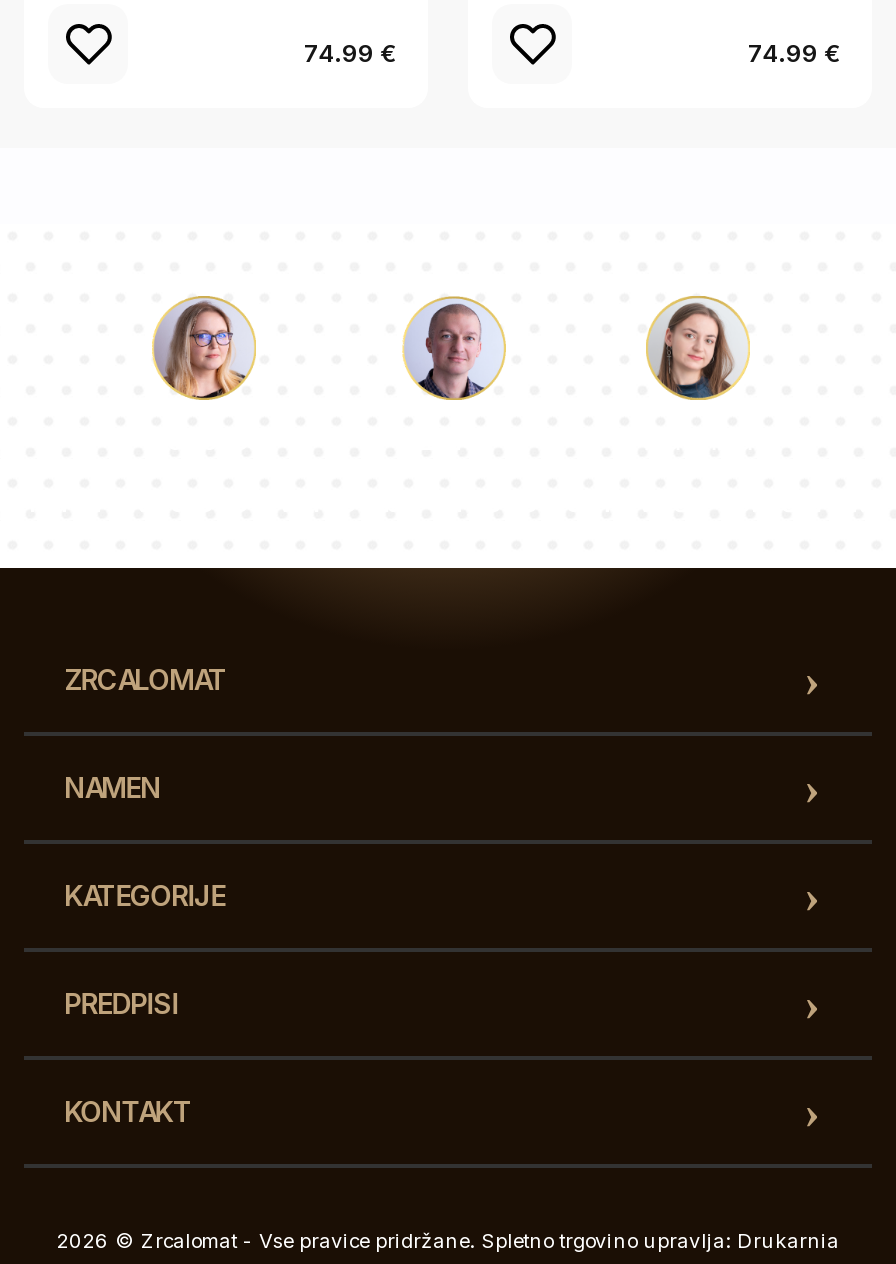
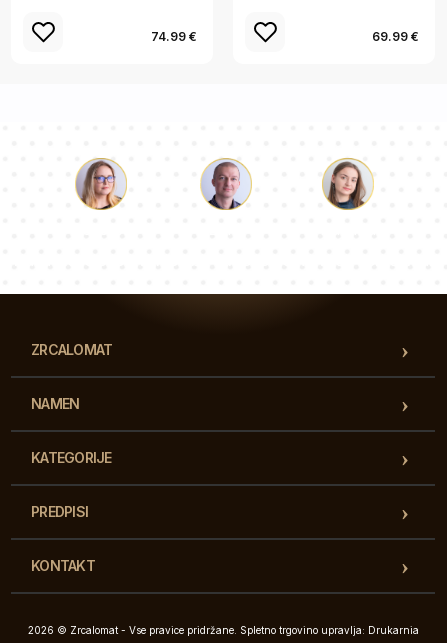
- 74.99 €
+ 69.99 €
